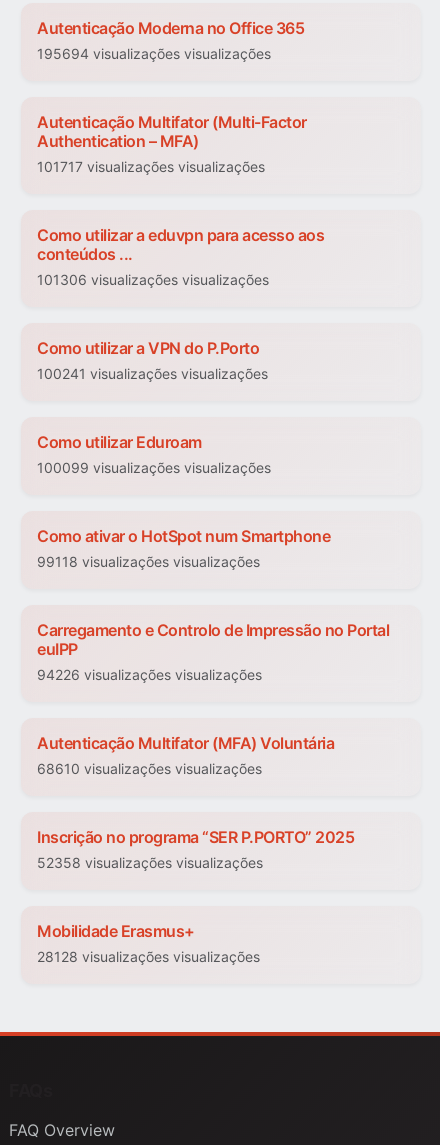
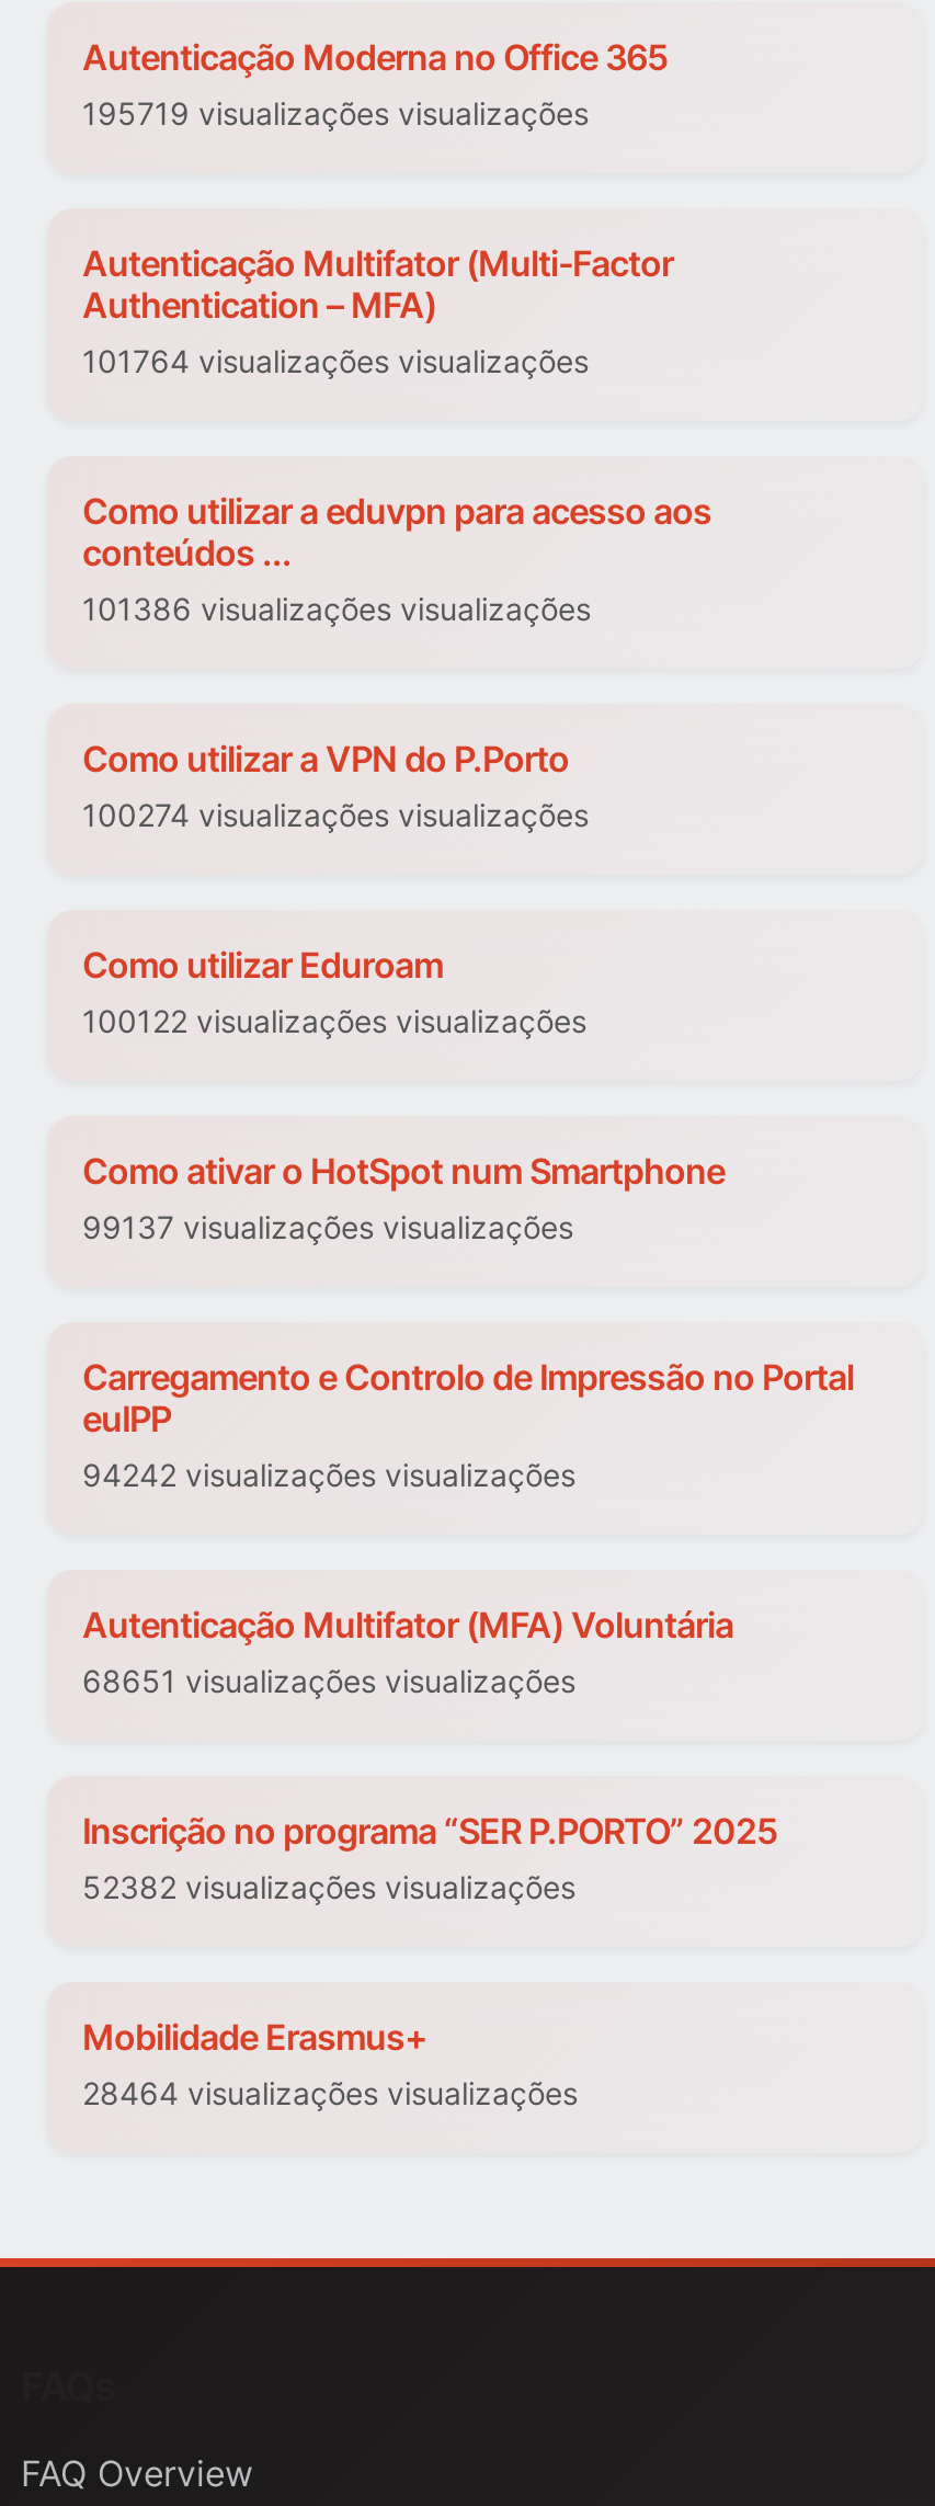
- 195694 visualizações visualizações
+ 195719 visualizações visualizações

- 101717 visualizações visualizações
+ 101764 visualizações visualizações

- 101306 visualizações visualizações
+ 101386 visualizações visualizações

- 100241 visualizações visualizações
+ 100274 visualizações visualizações

- 100099 visualizações visualizações
+ 100122 visualizações visualizações

- 99118 visualizações visualizações
+ 99137 visualizações visualizações

- 94226 visualizações visualizações
+ 94242 visualizações visualizações

- 68610 visualizações visualizações
+ 68651 visualizações visualizações

- 52358 visualizações visualizações
+ 52382 visualizações visualizações

- 28128 visualizações visualizações
+ 28464 visualizações visualizações
